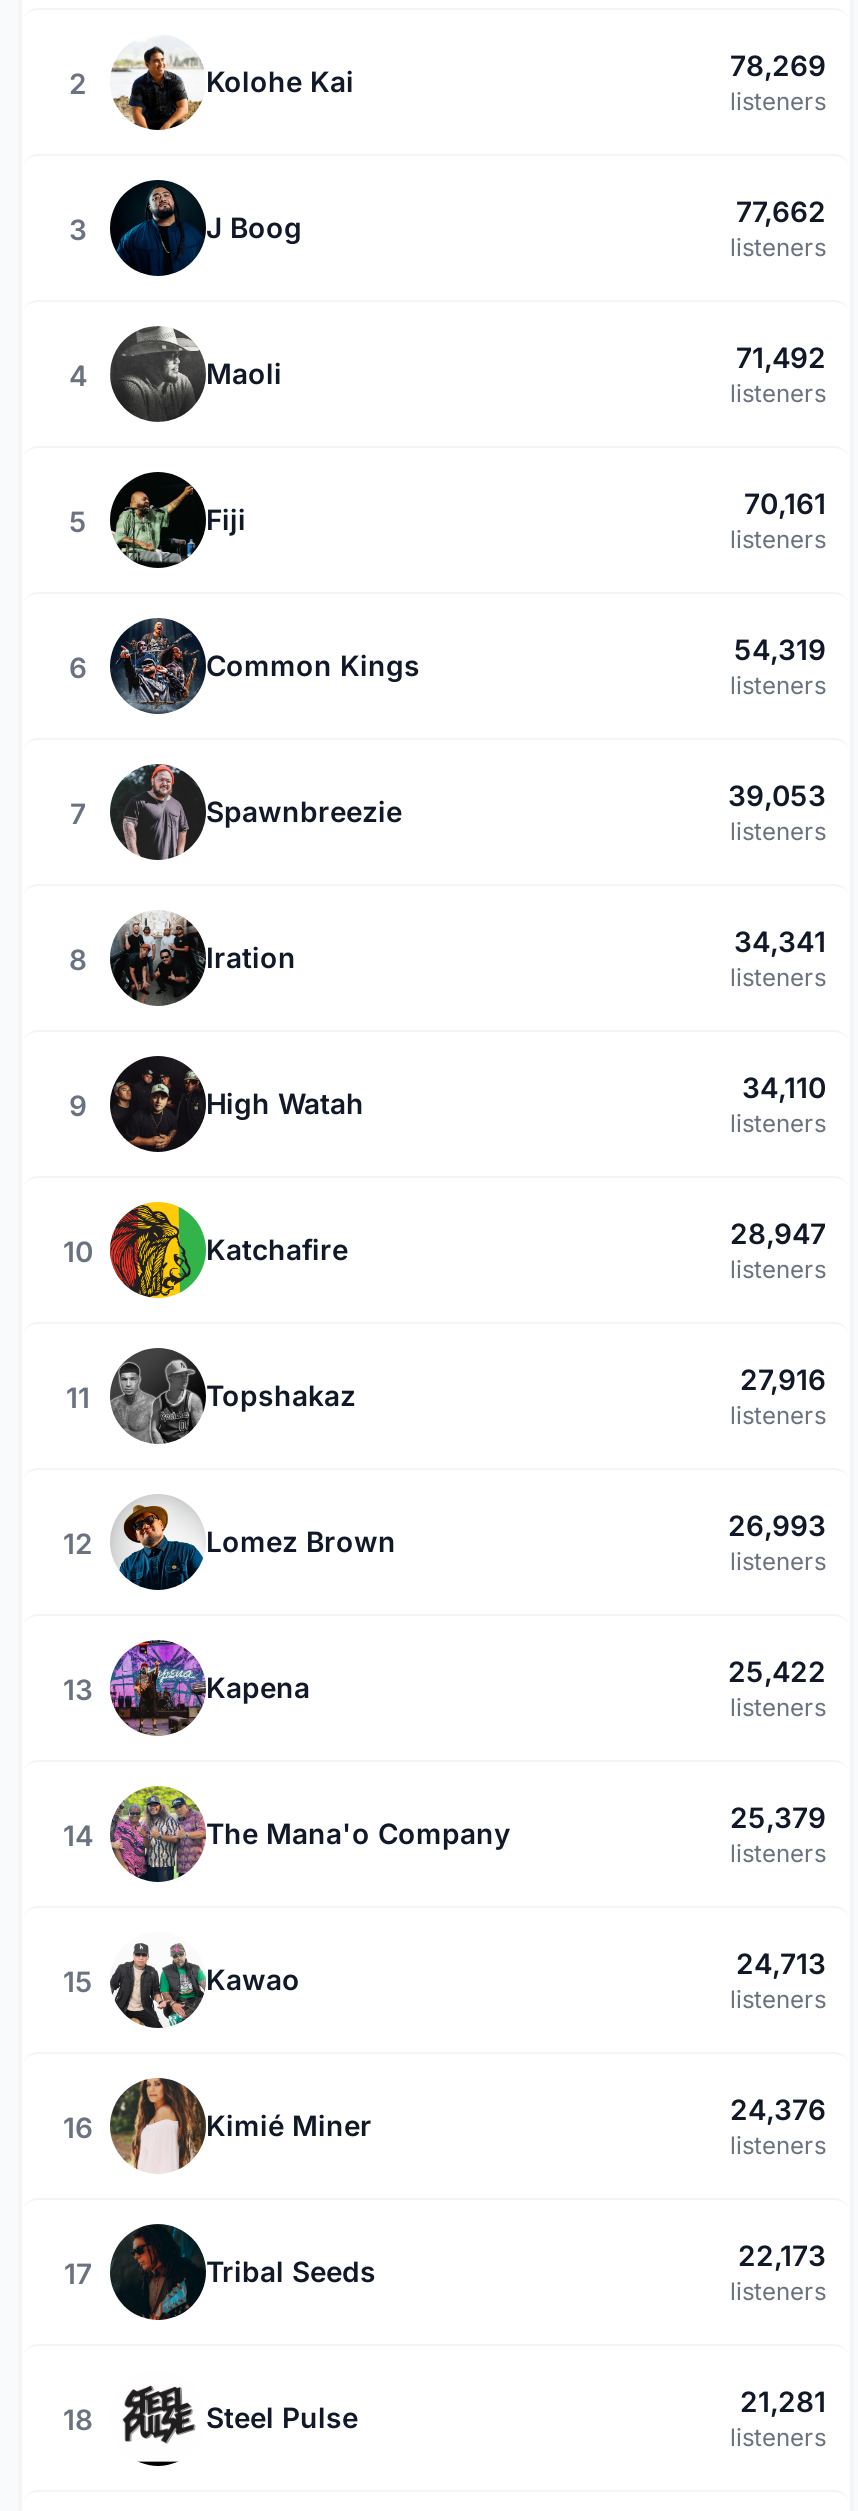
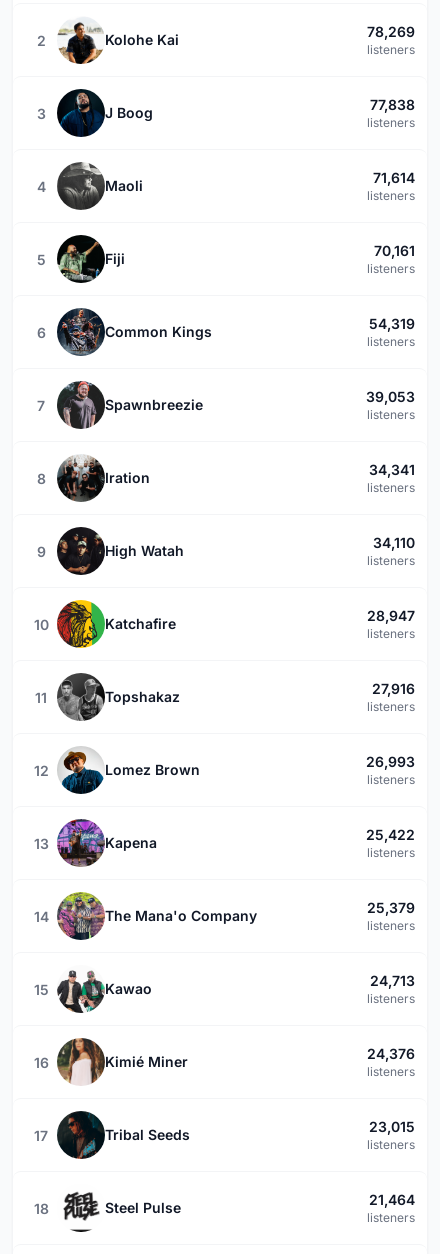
- 77,662
+ 77,838

- 71,492
+ 71,614

- 22,173
+ 23,015

- 21,281
+ 21,464
